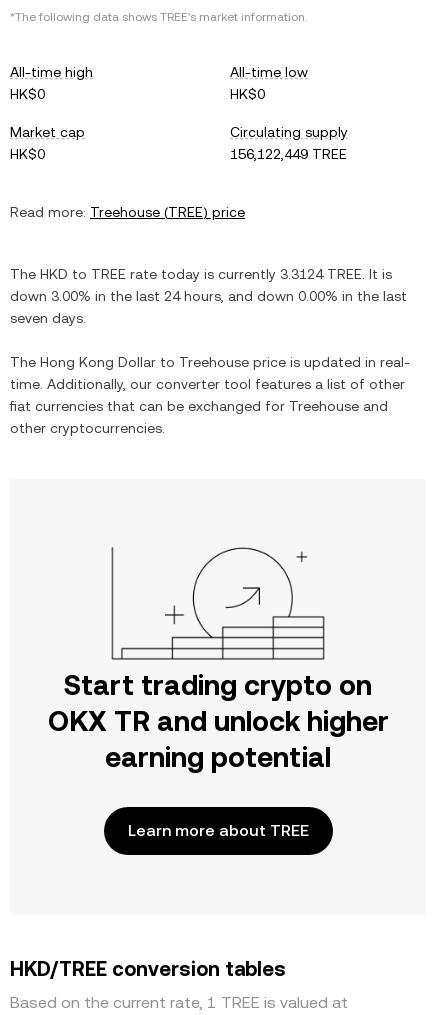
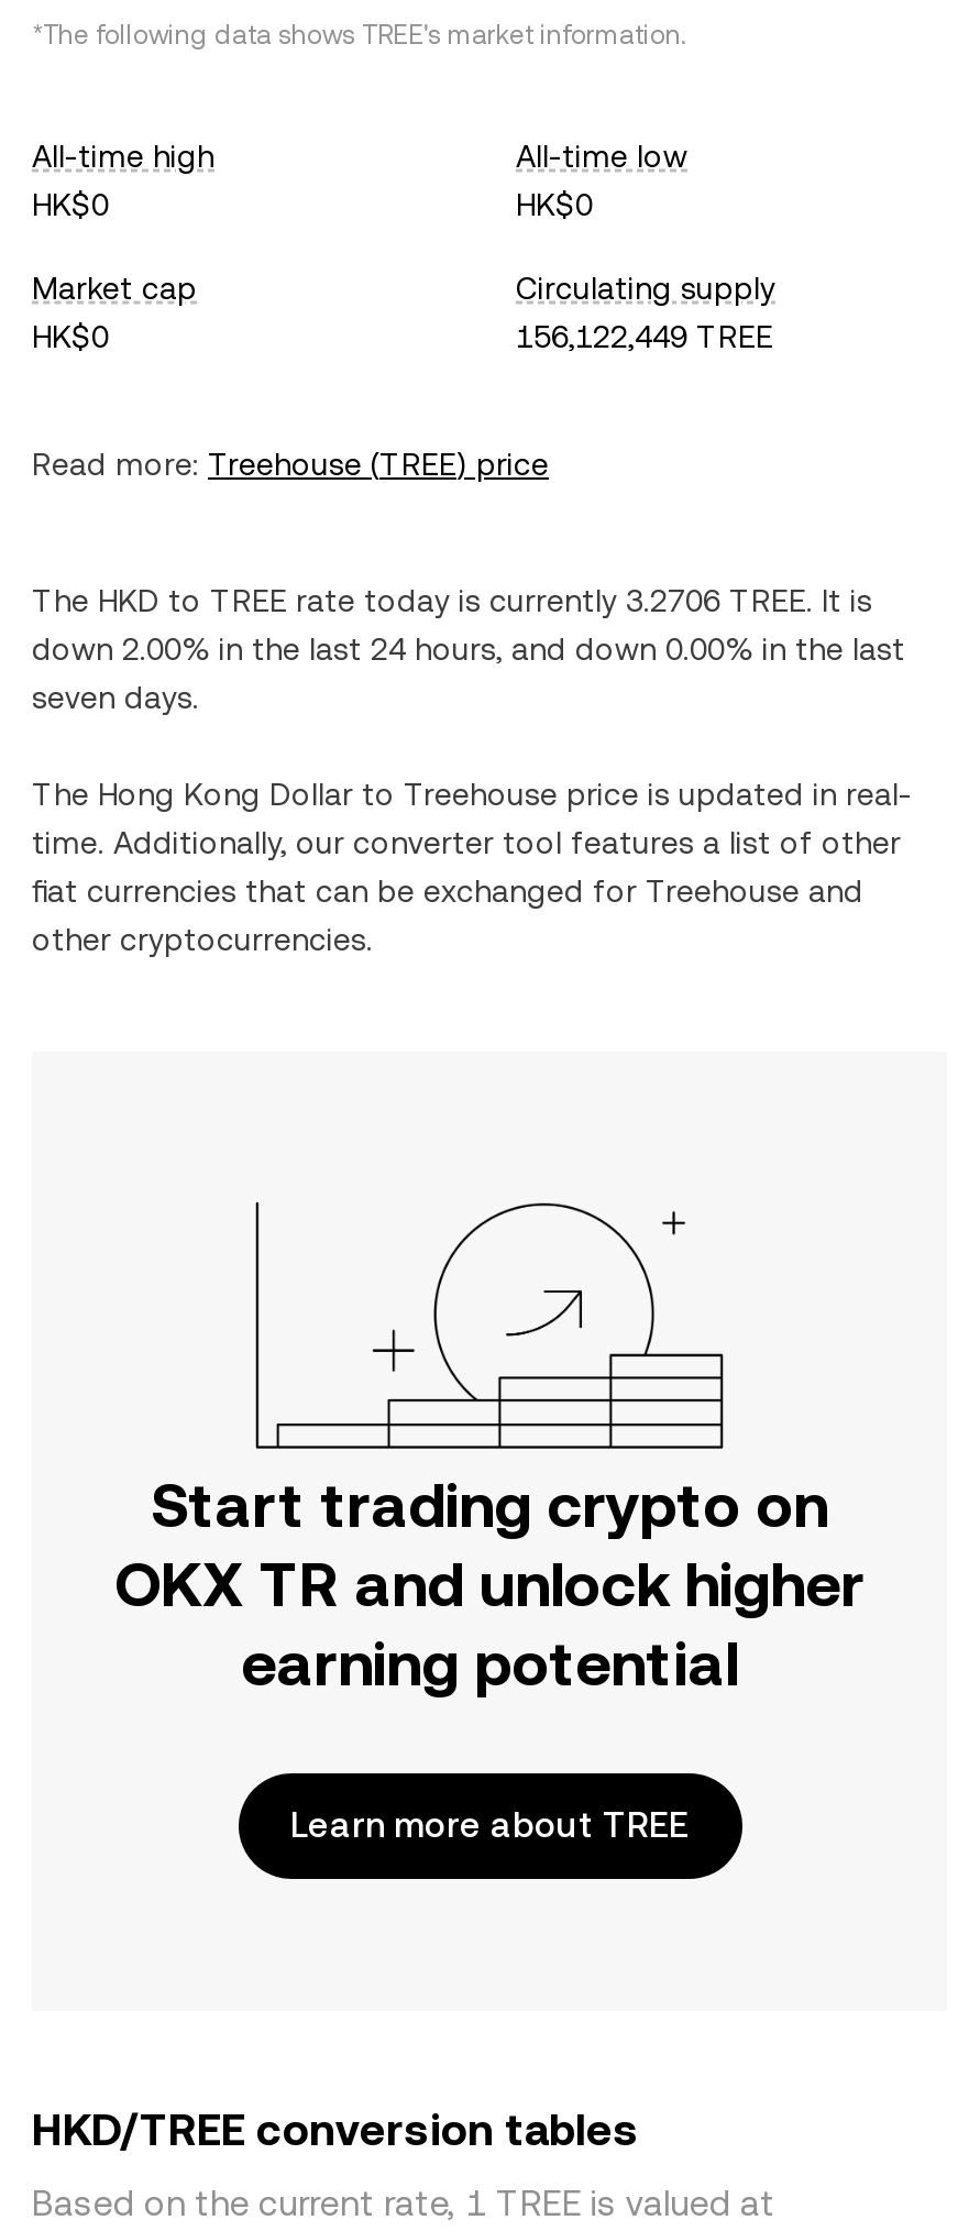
- The HKD to TREE rate today is currently 3.3124 TREE. It is
+ The HKD to TREE rate today is currently 3.2706 TREE. It is

- down 3.00% in the last 24 hours, and down 0.00% in the last
+ down 2.00% in the last 24 hours, and down 0.00% in the last
